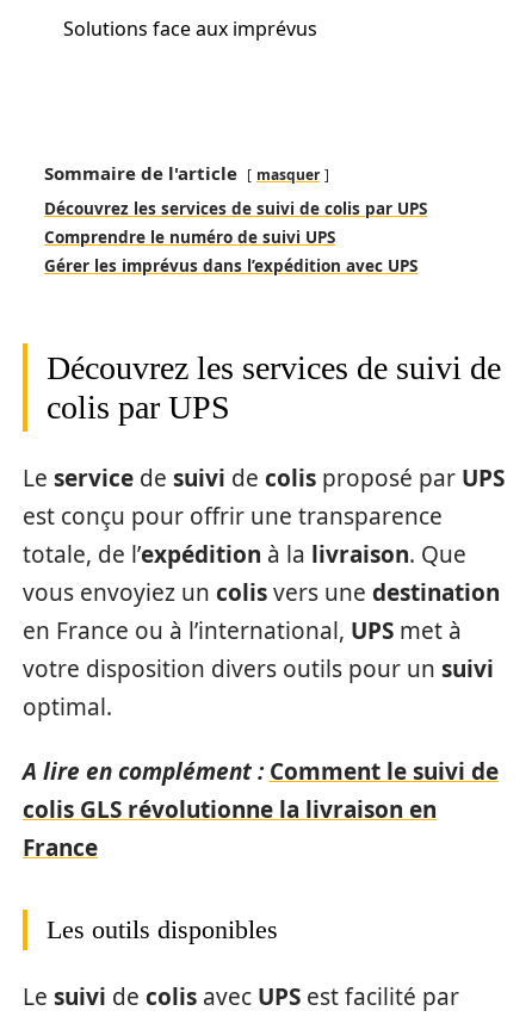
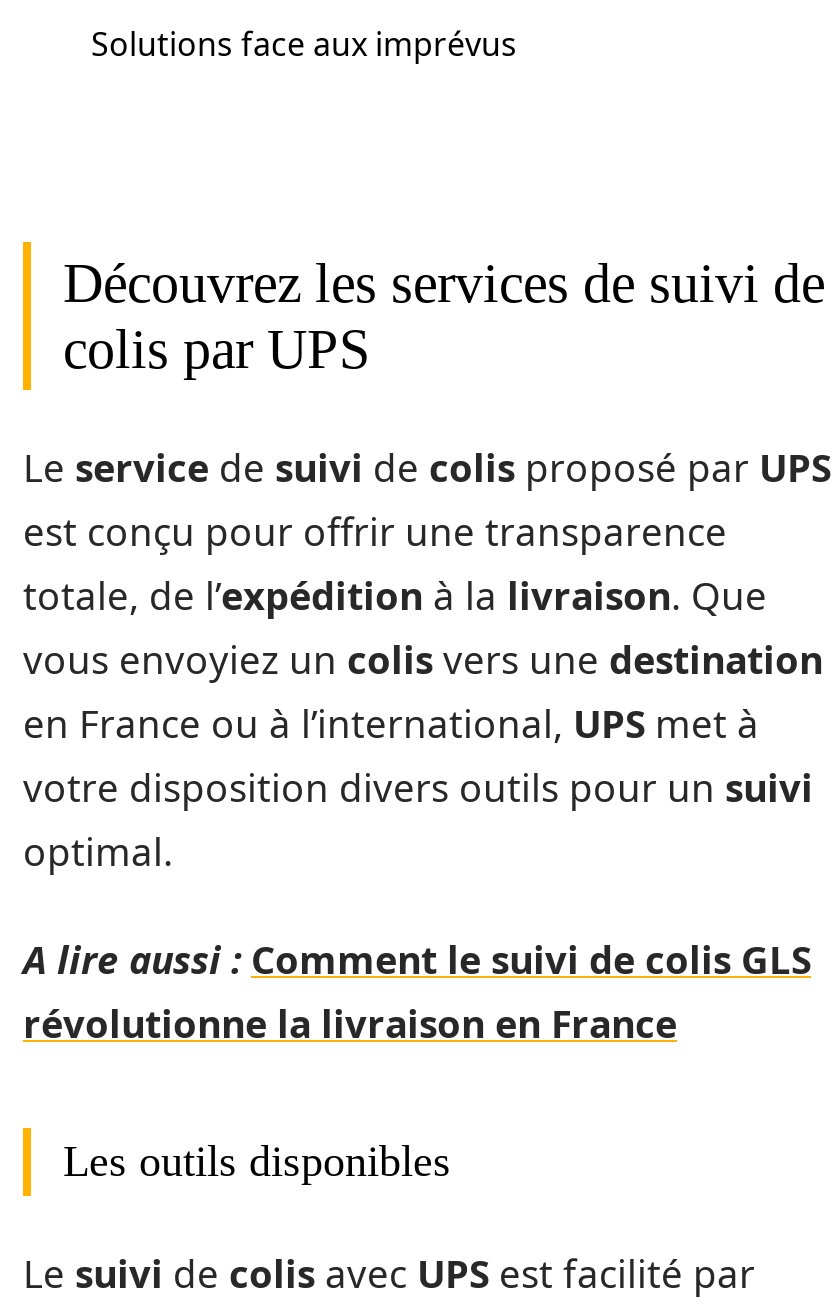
- Sommaire de l'article
- masquer
- Découvrez les services de suivi de colis par UPS
- Comprendre le numéro de suivi UPS
- Gérer les imprévus dans l’expédition avec UPS

- A lire en complément : Comment le suivi de
- colis GLS révolutionne la livraison en
- France
+ A lire aussi : Comment le suivi de colis GLS
+ révolutionne la livraison en France
